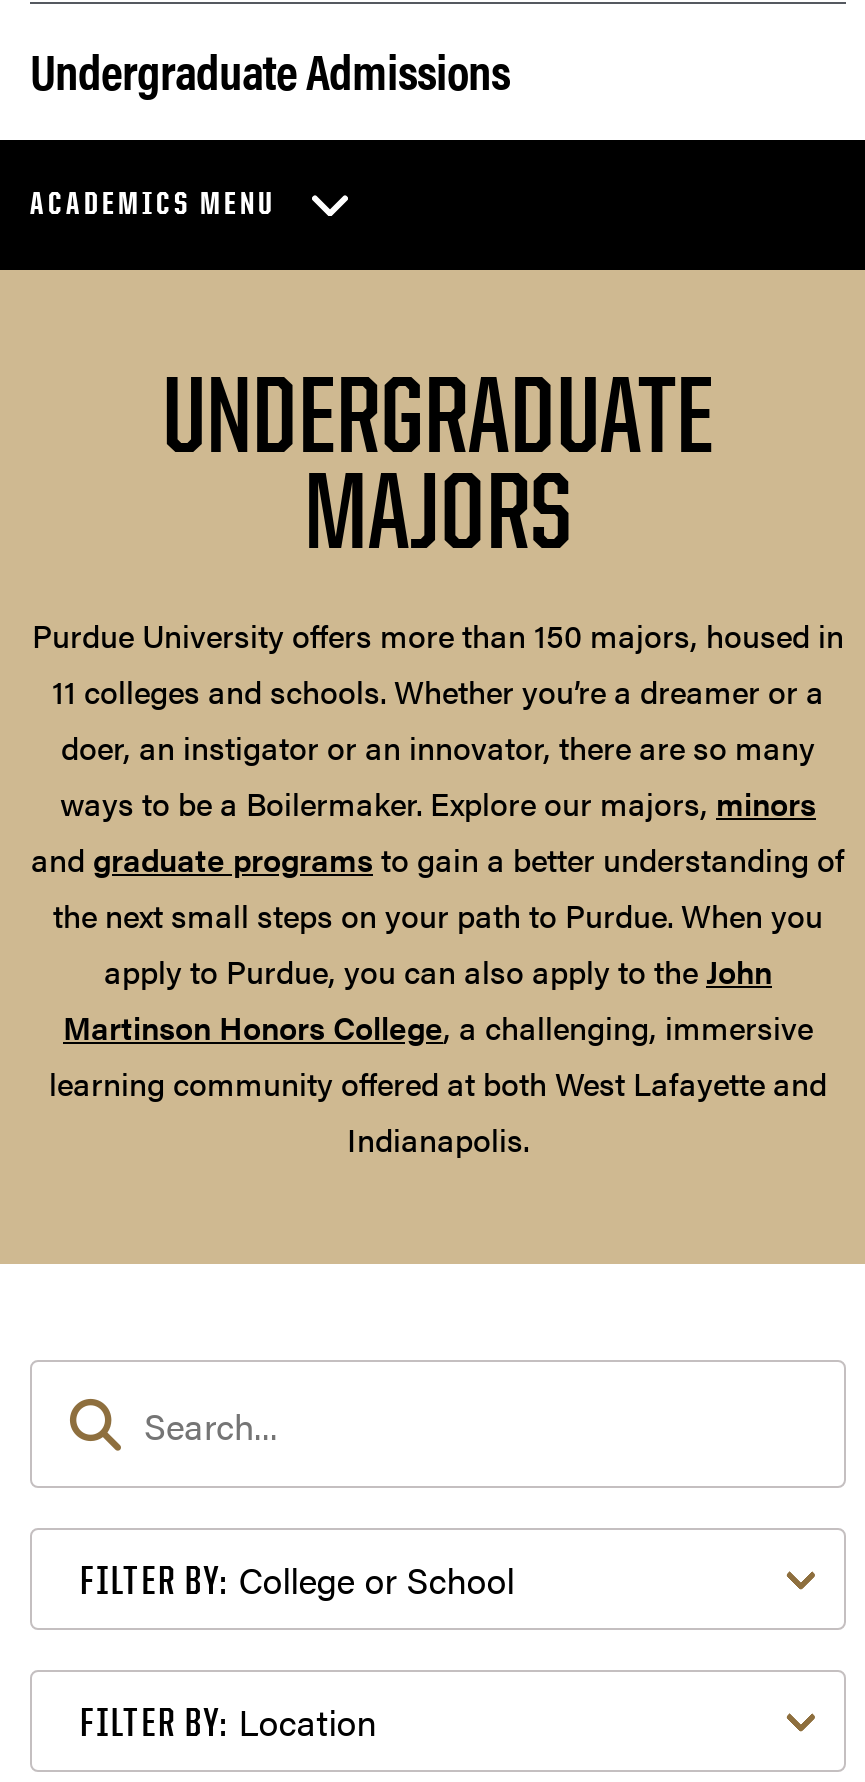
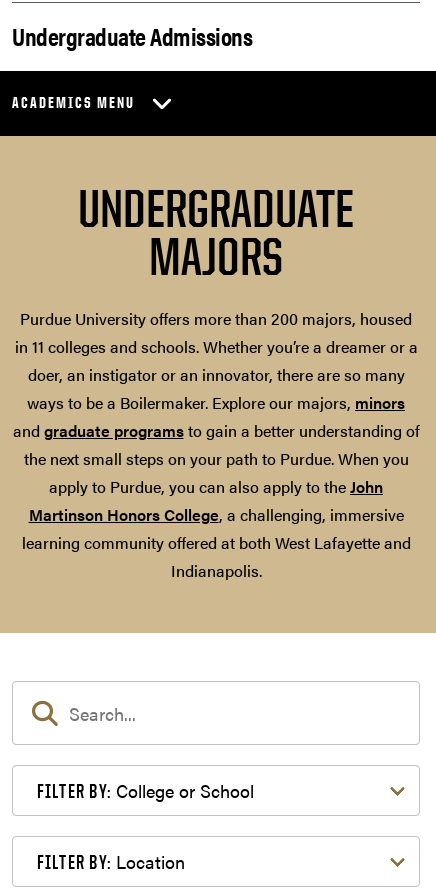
- Purdue University offers more than 150 majors, housed in
- 11 colleges and schools. Whether you’re a dreamer or a
+ Purdue University offers more than 200 majors, housed
+ in 11 colleges and schools. Whether you’re a dreamer or a
